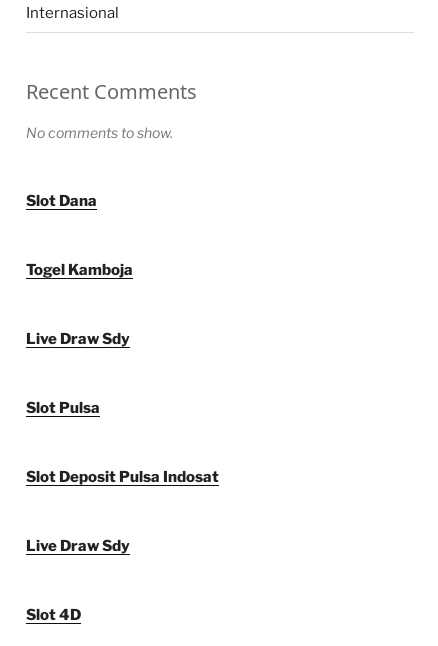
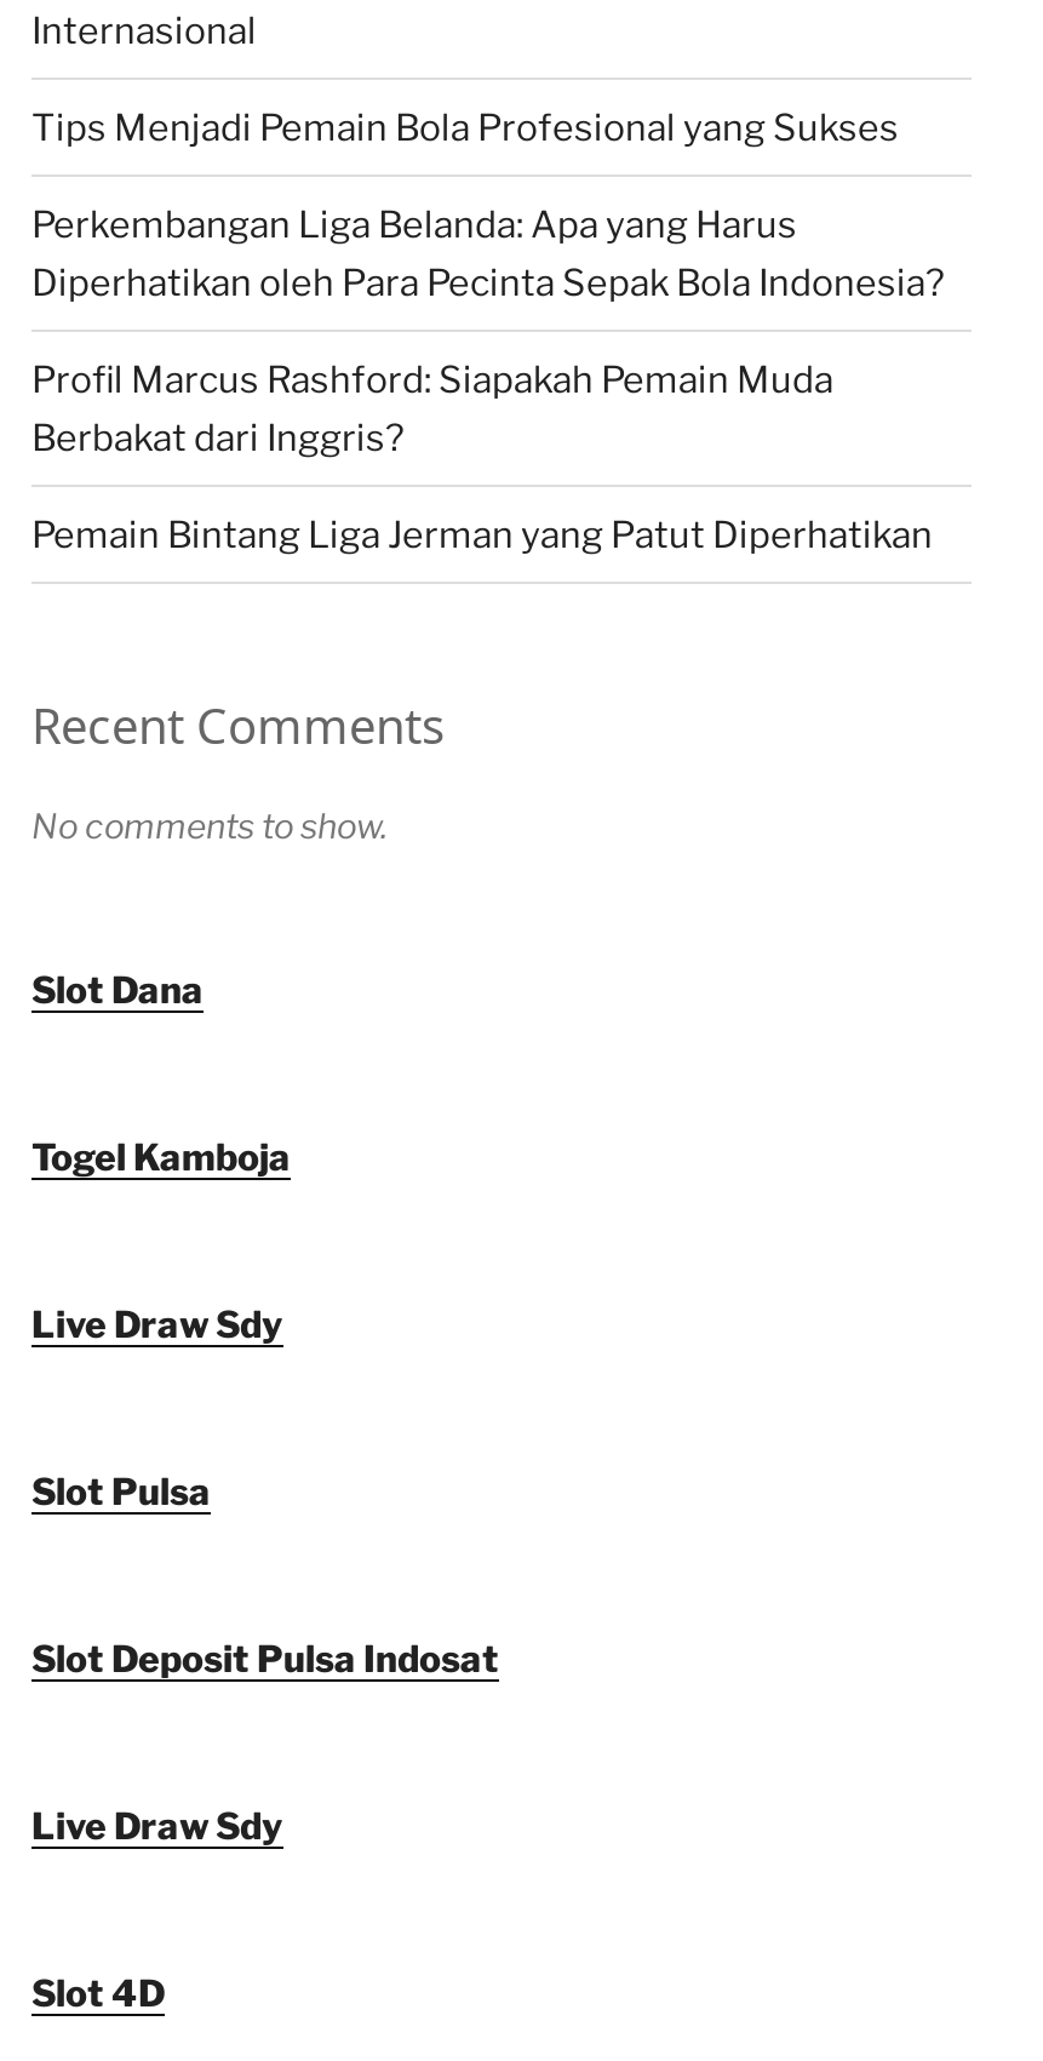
+ Tips Menjadi Pemain Bola Profesional yang Sukses
+ Perkembangan Liga Belanda: Apa yang Harus
+ Diperhatikan oleh Para Pecinta Sepak Bola Indonesia?
+ Profil Marcus Rashford: Siapakah Pemain Muda
+ Berbakat dari Inggris?
+ Pemain Bintang Liga Jerman yang Patut Diperhatikan
